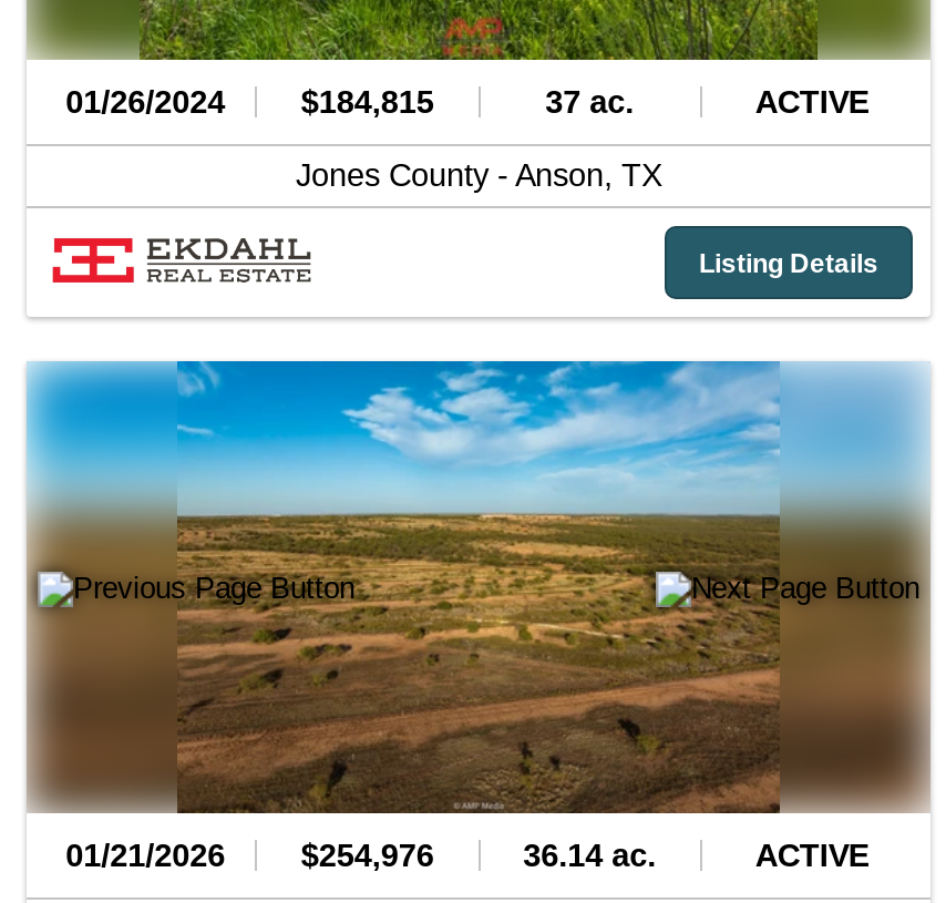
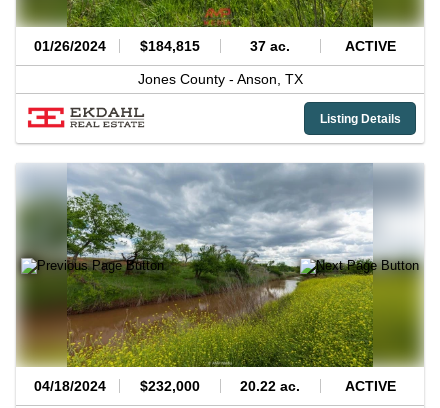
- [image]
- 01/21/2026
+ [image]
+ 04/18/2024

- $254,976
+ $232,000

- 36.14 ac.
+ 20.22 ac.
